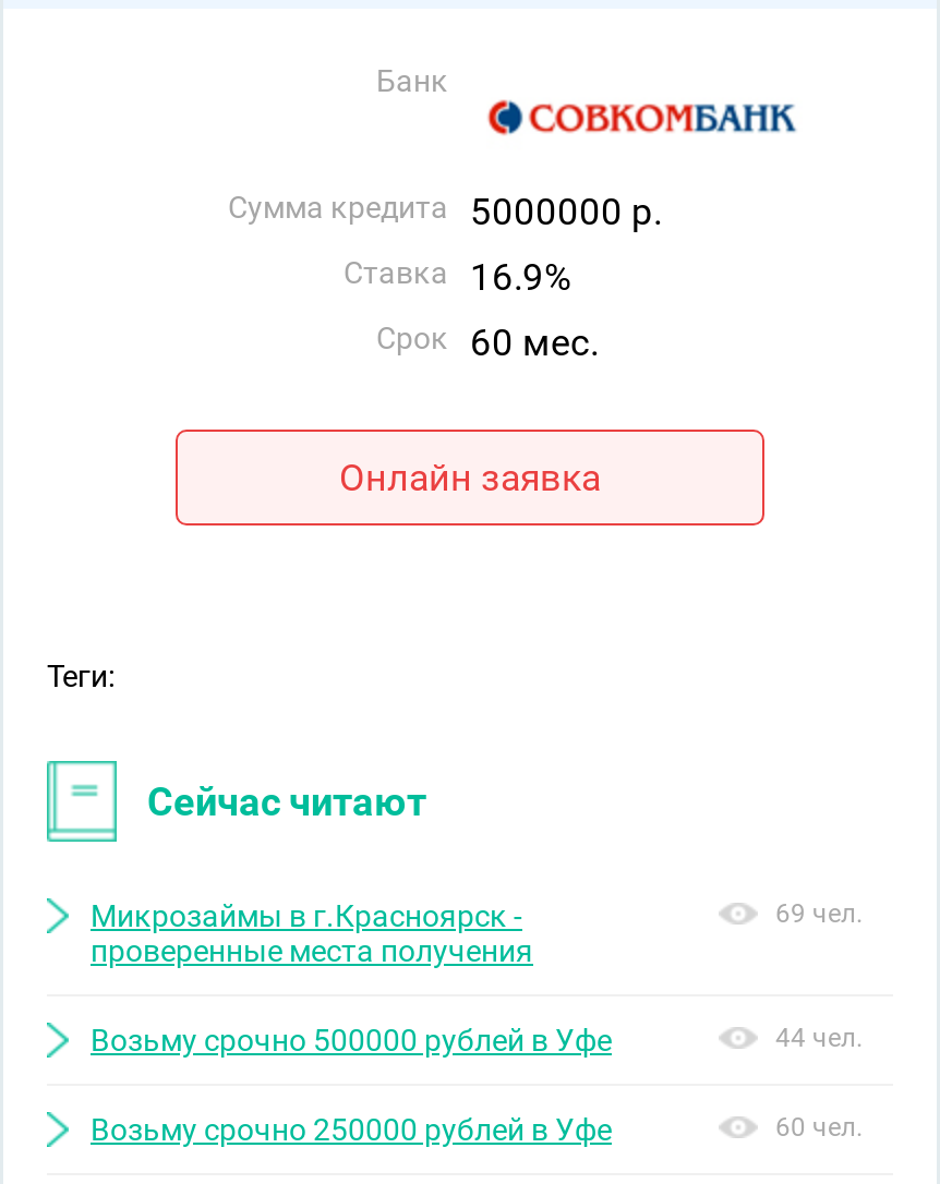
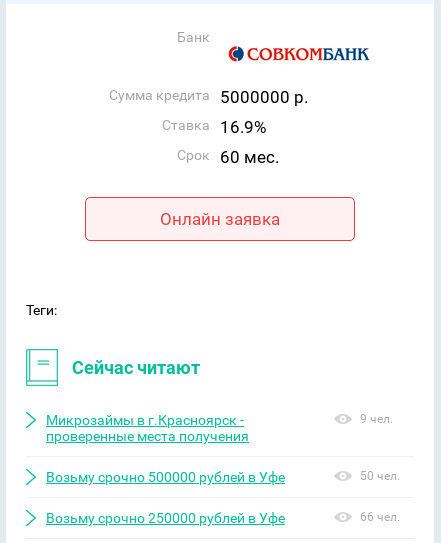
- 69 чел.
+ 9 чел.

- 44 чел.
+ 50 чел.

- 60 чел.
+ 66 чел.
